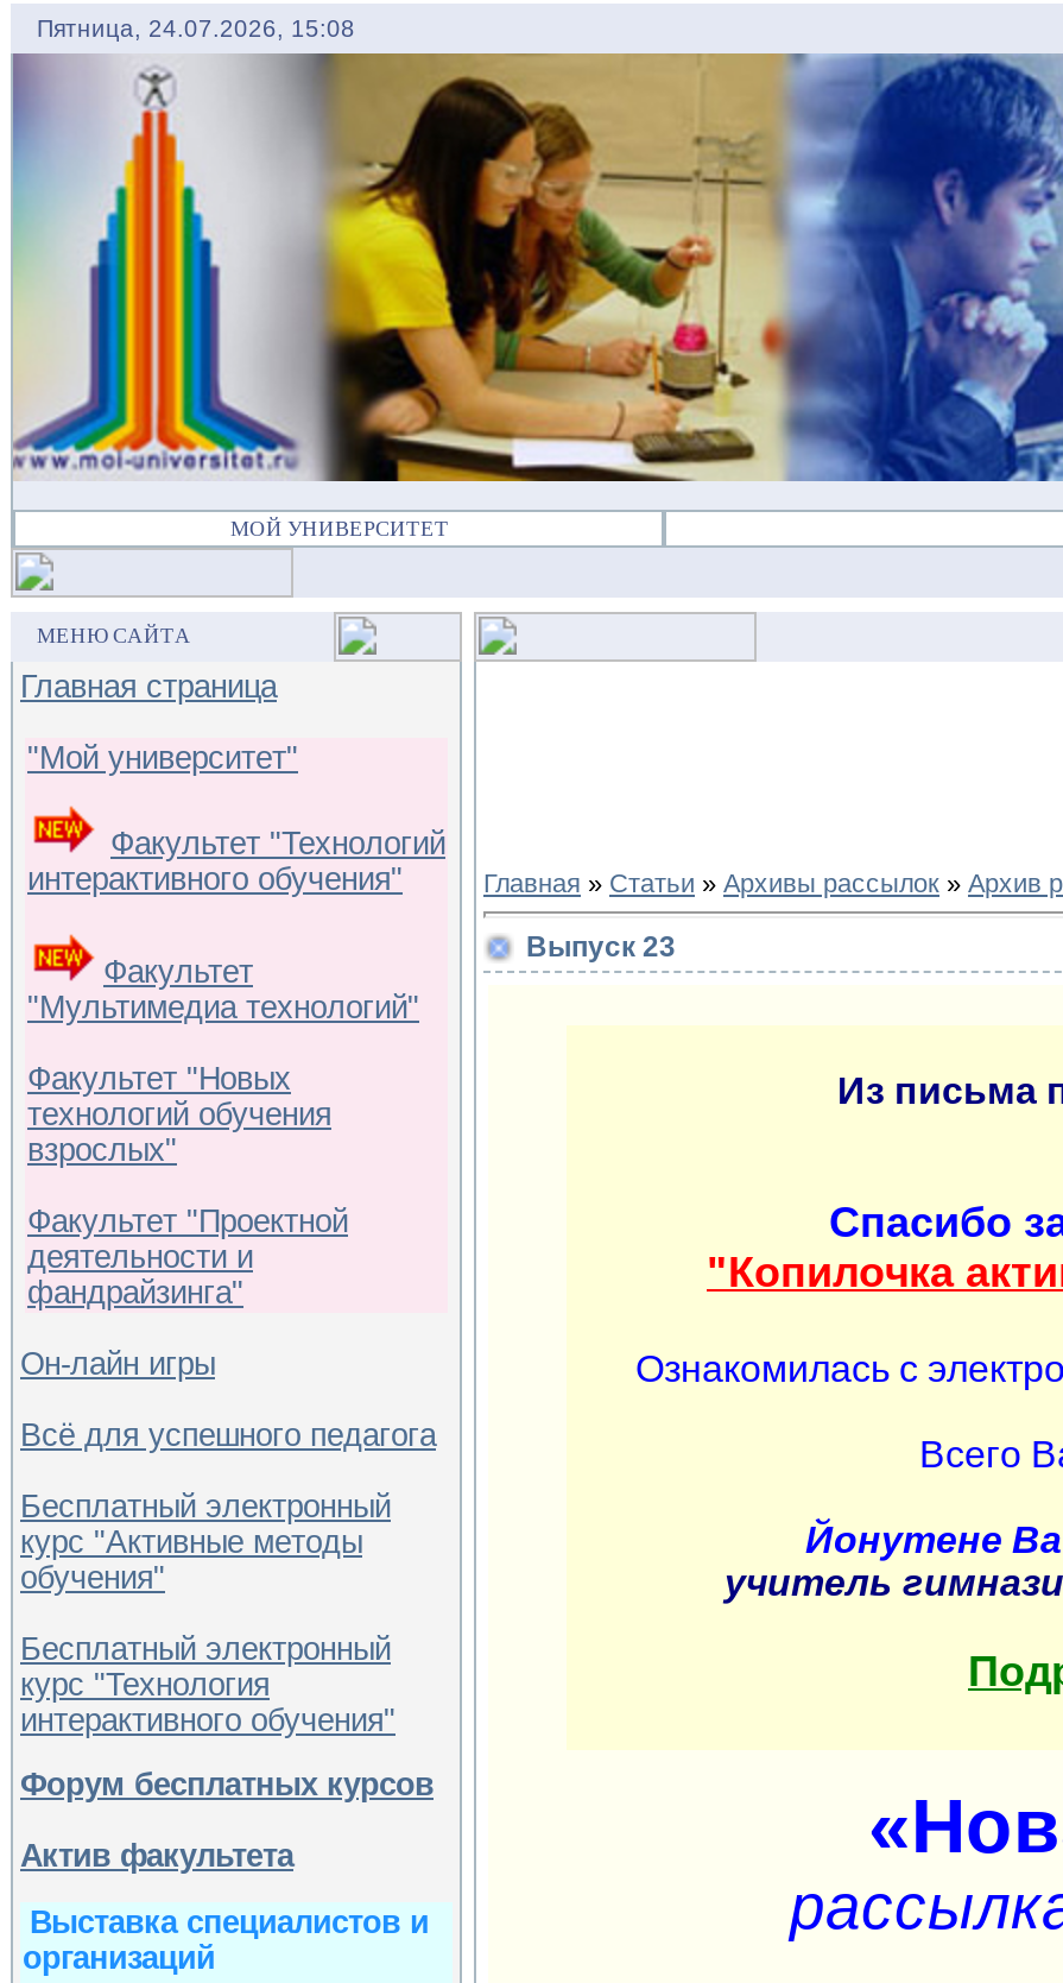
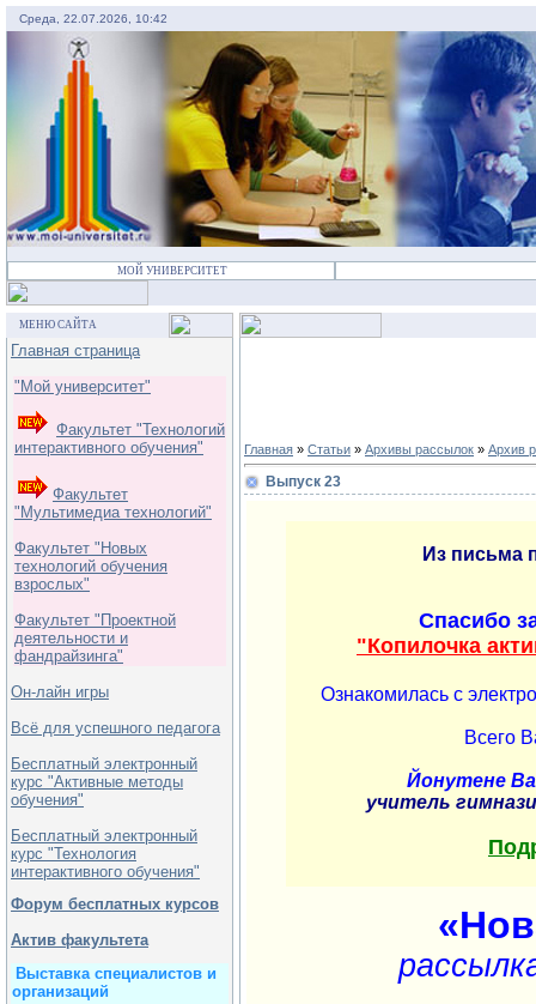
- Пятница, 24.07.2026, 15:08
+ Среда, 22.07.2026, 10:42
